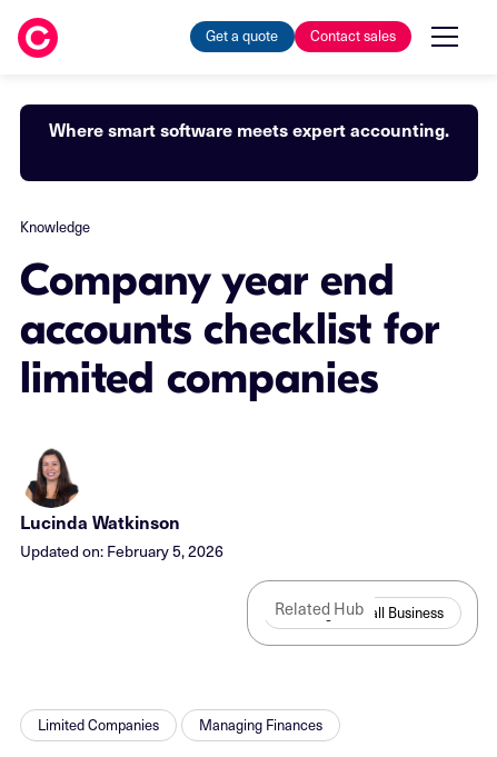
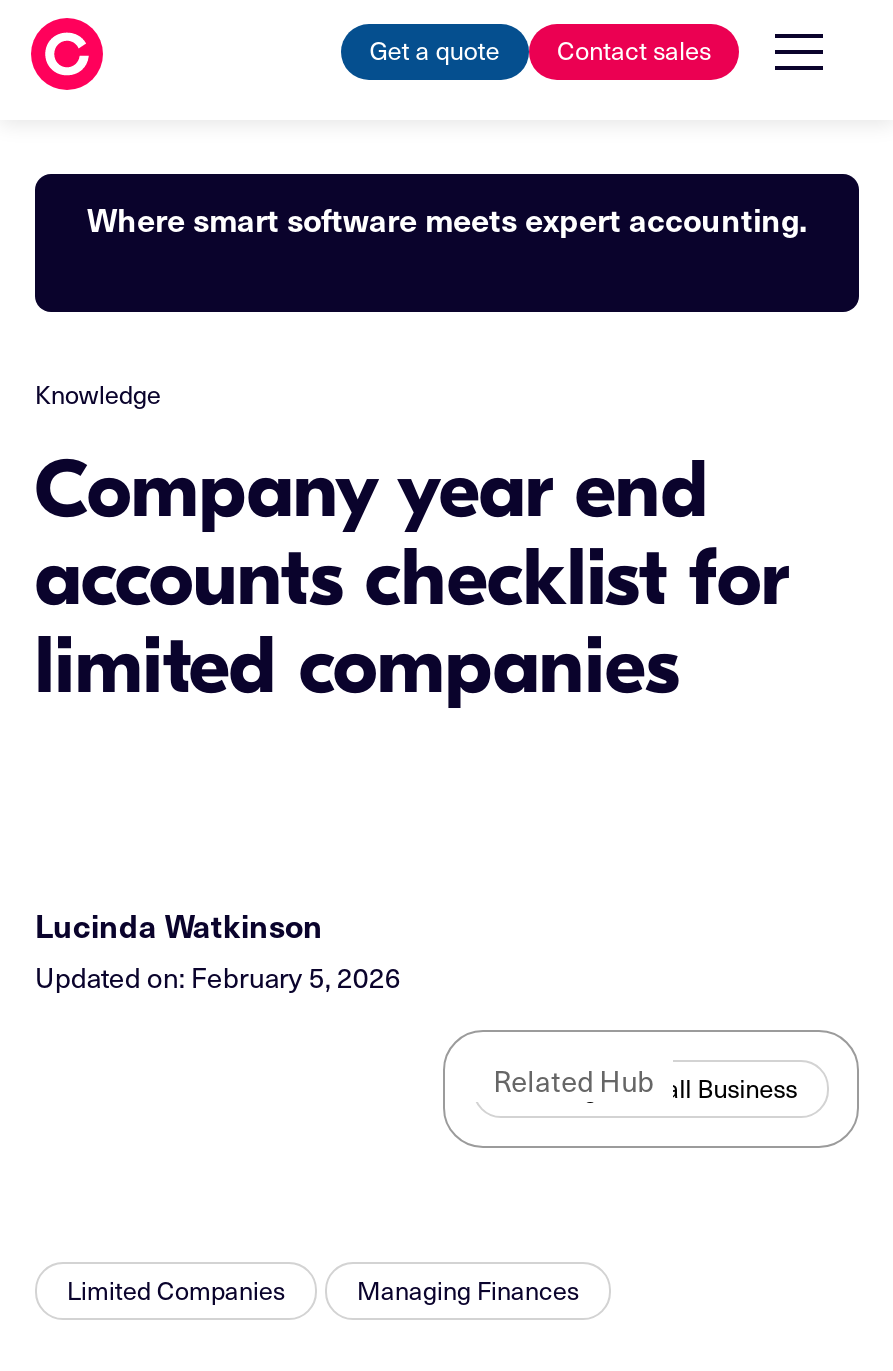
- [image]
